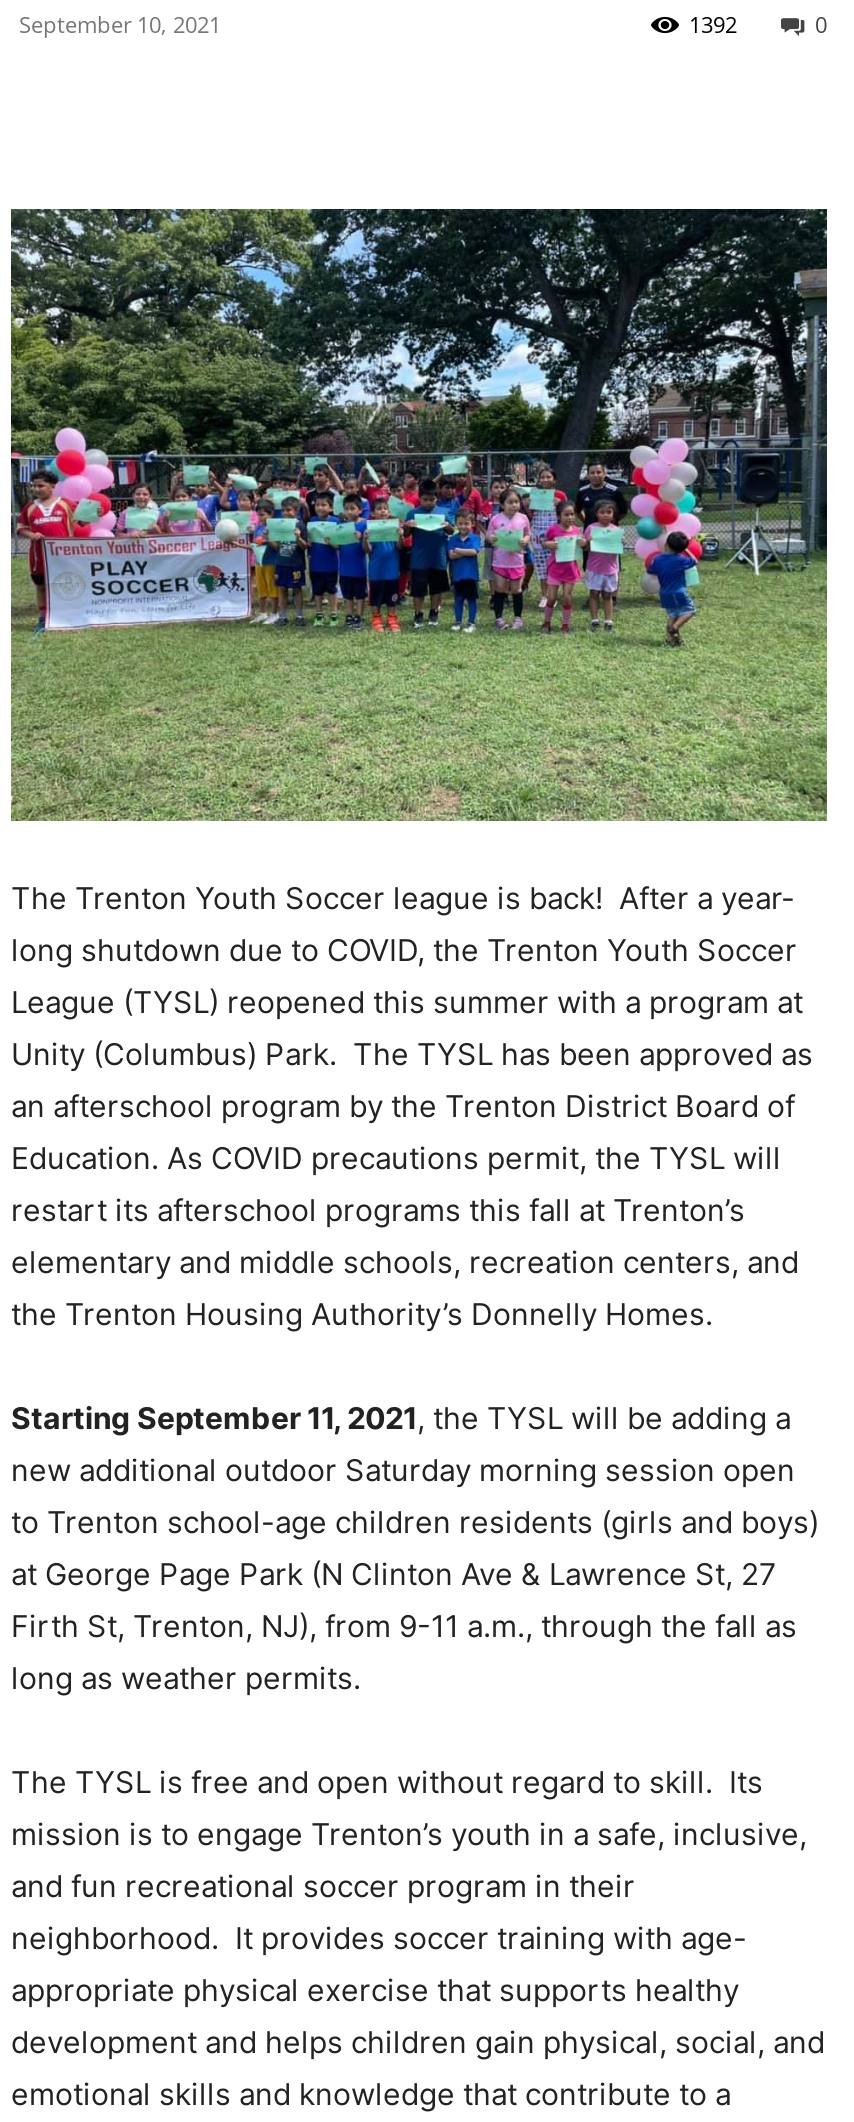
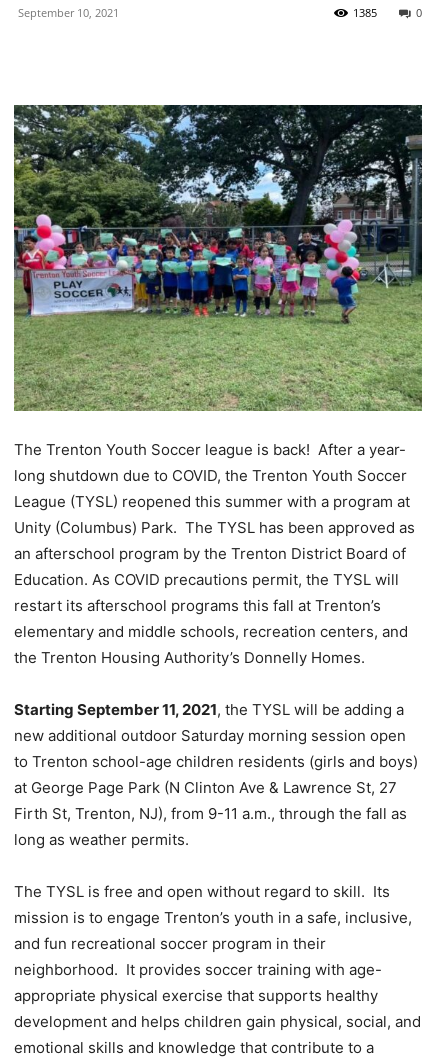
- 1392
+ 1385
